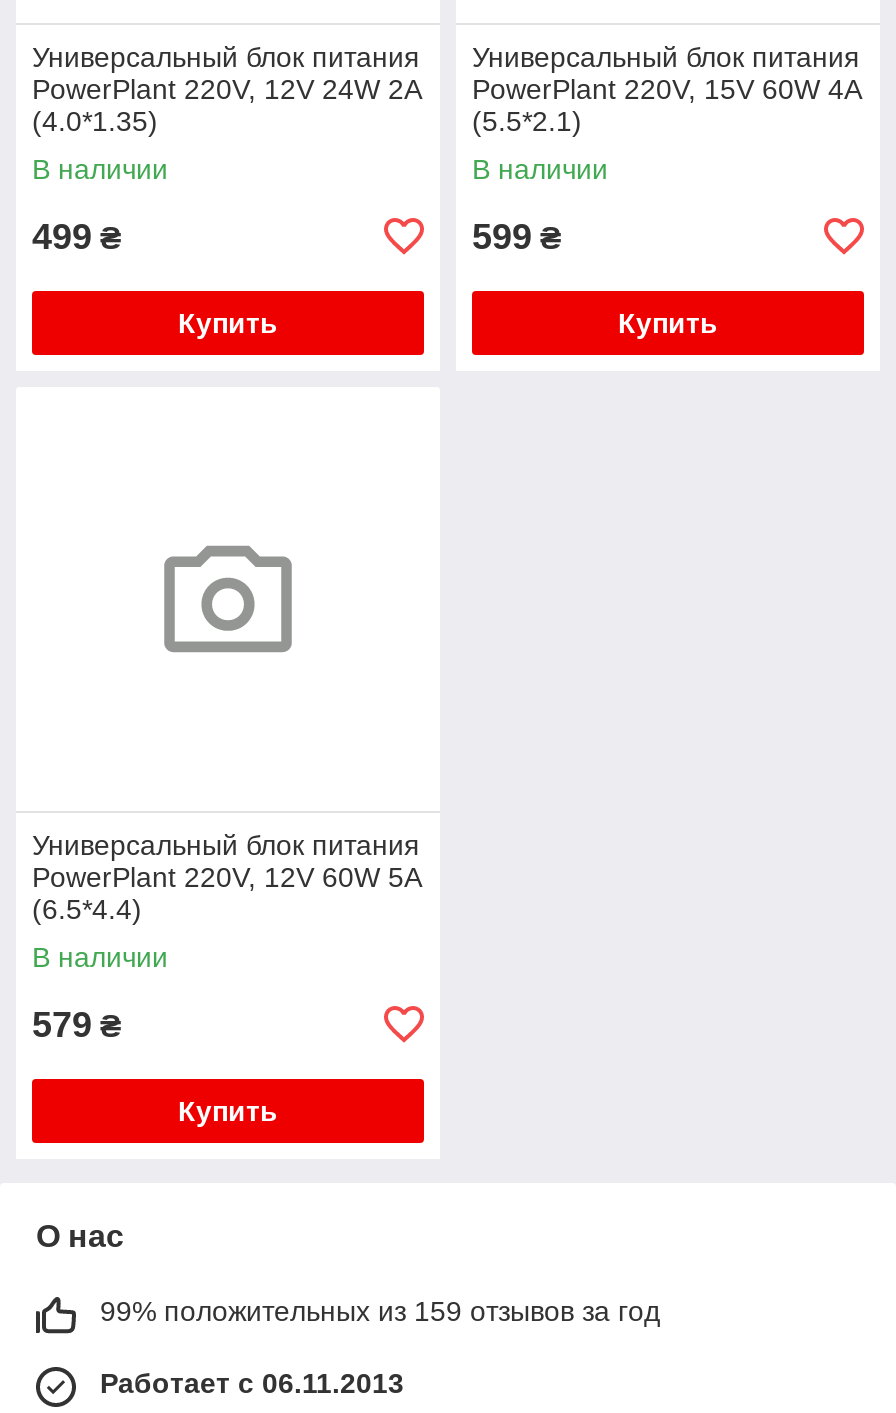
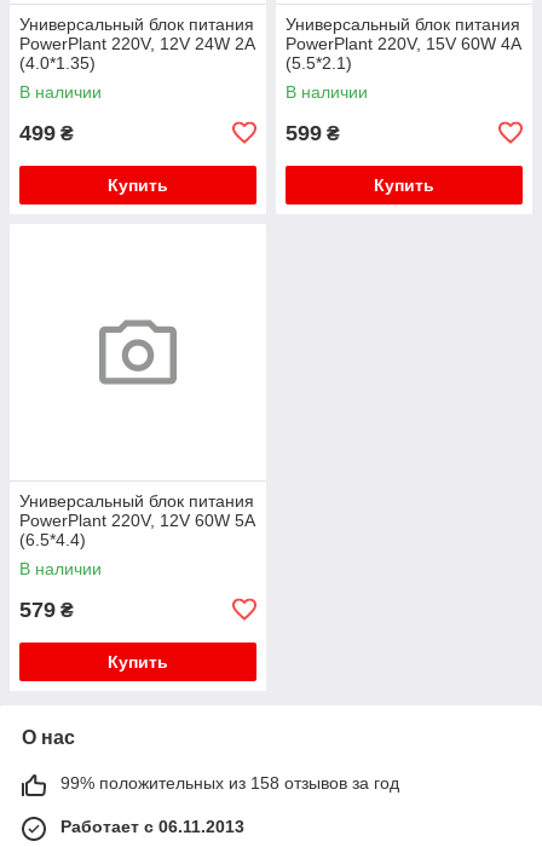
- 99% положительных из 159 отзывов за год
+ 99% положительных из 158 отзывов за год
